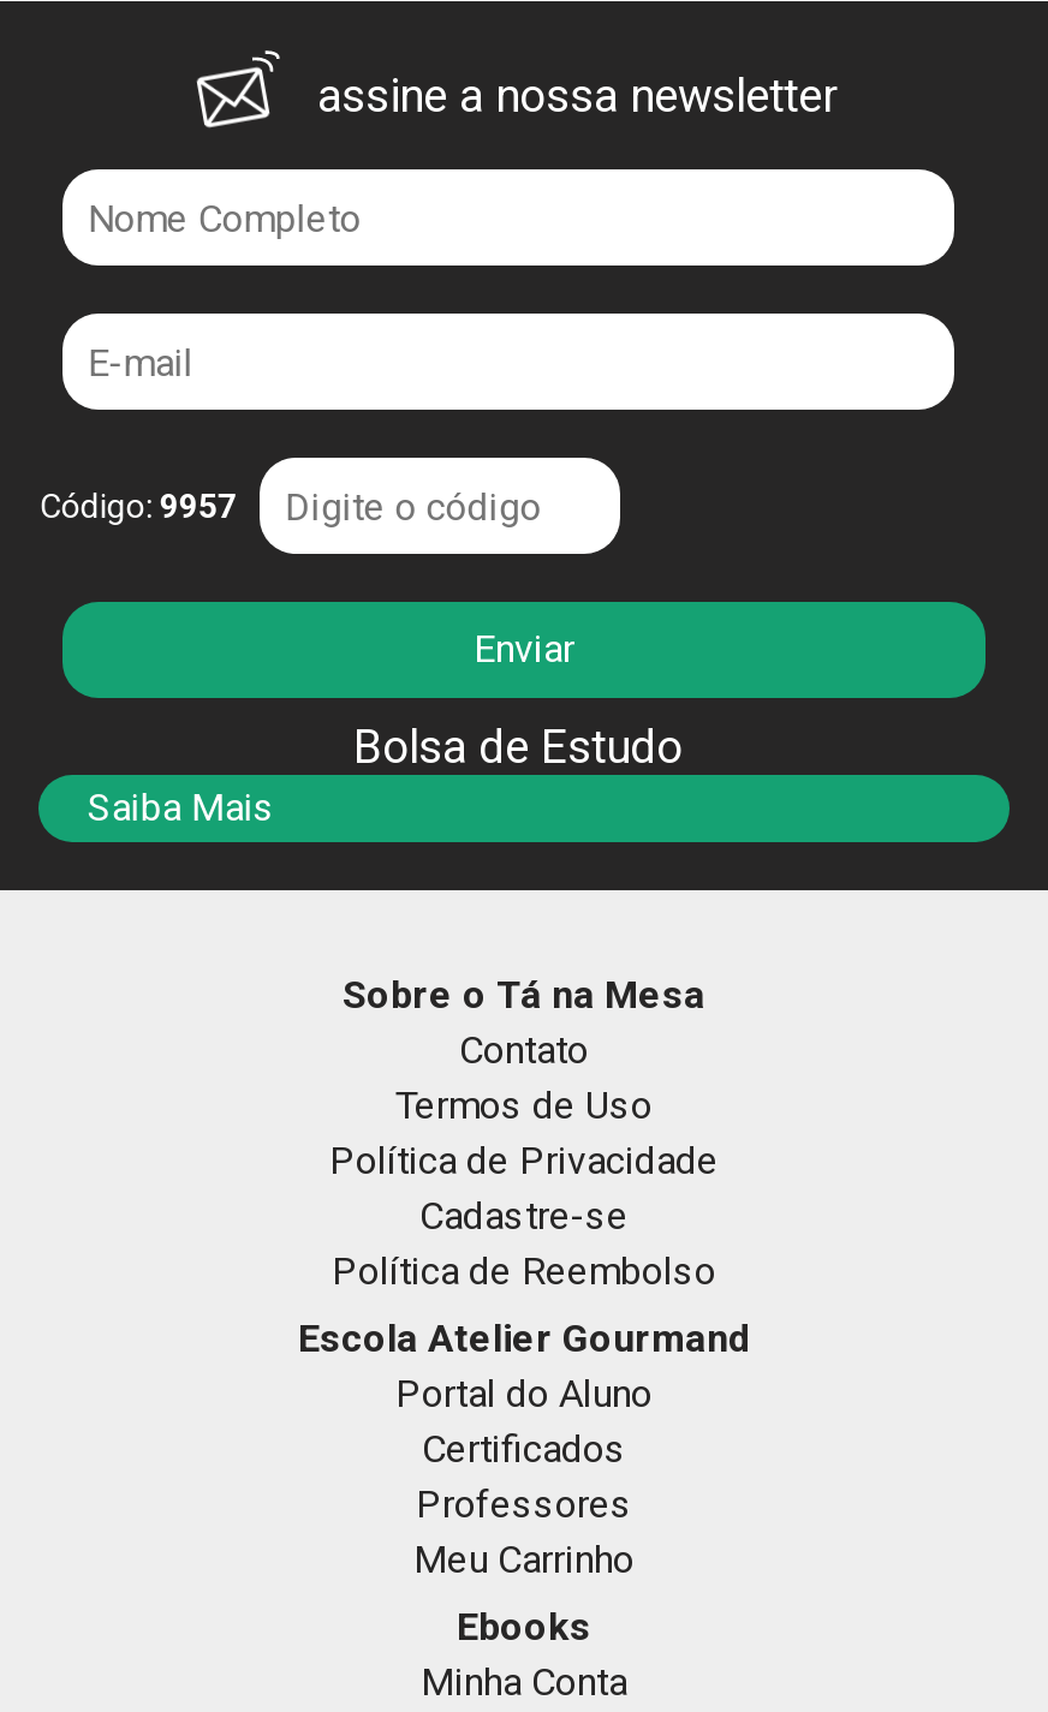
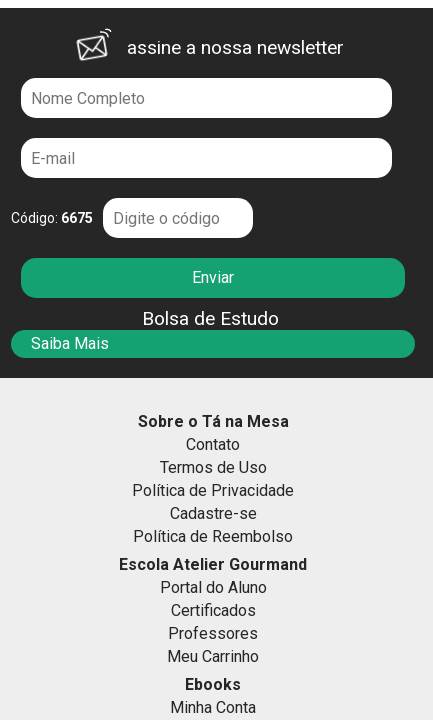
- Código: 9957
+ Código: 6675
